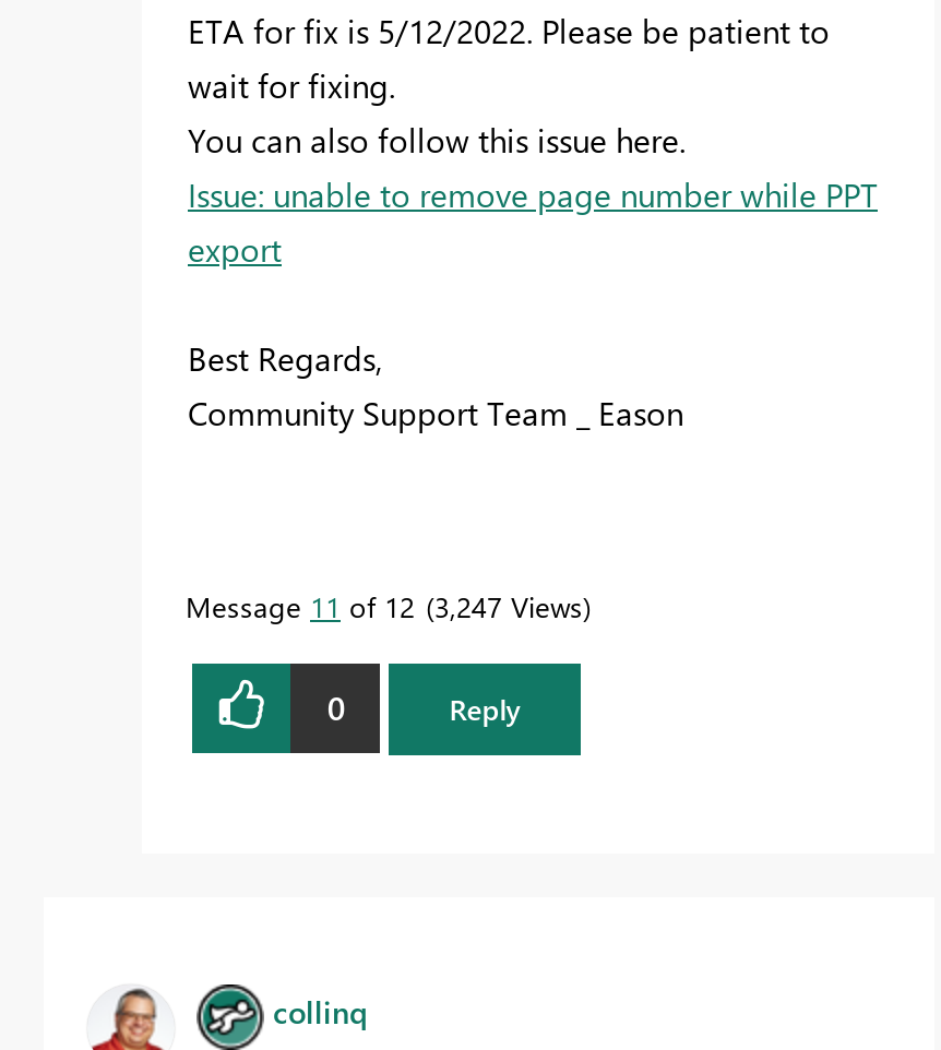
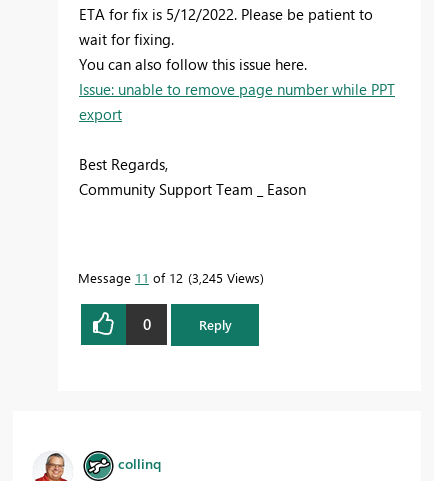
- Message 11 of 12 3,247 Views
+ Message 11 of 12 3,245 Views
